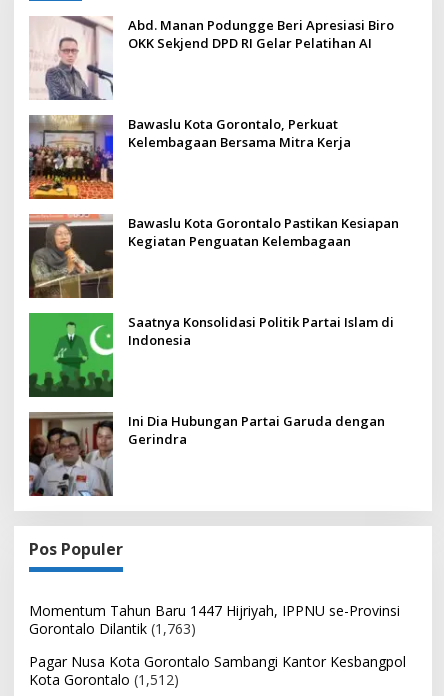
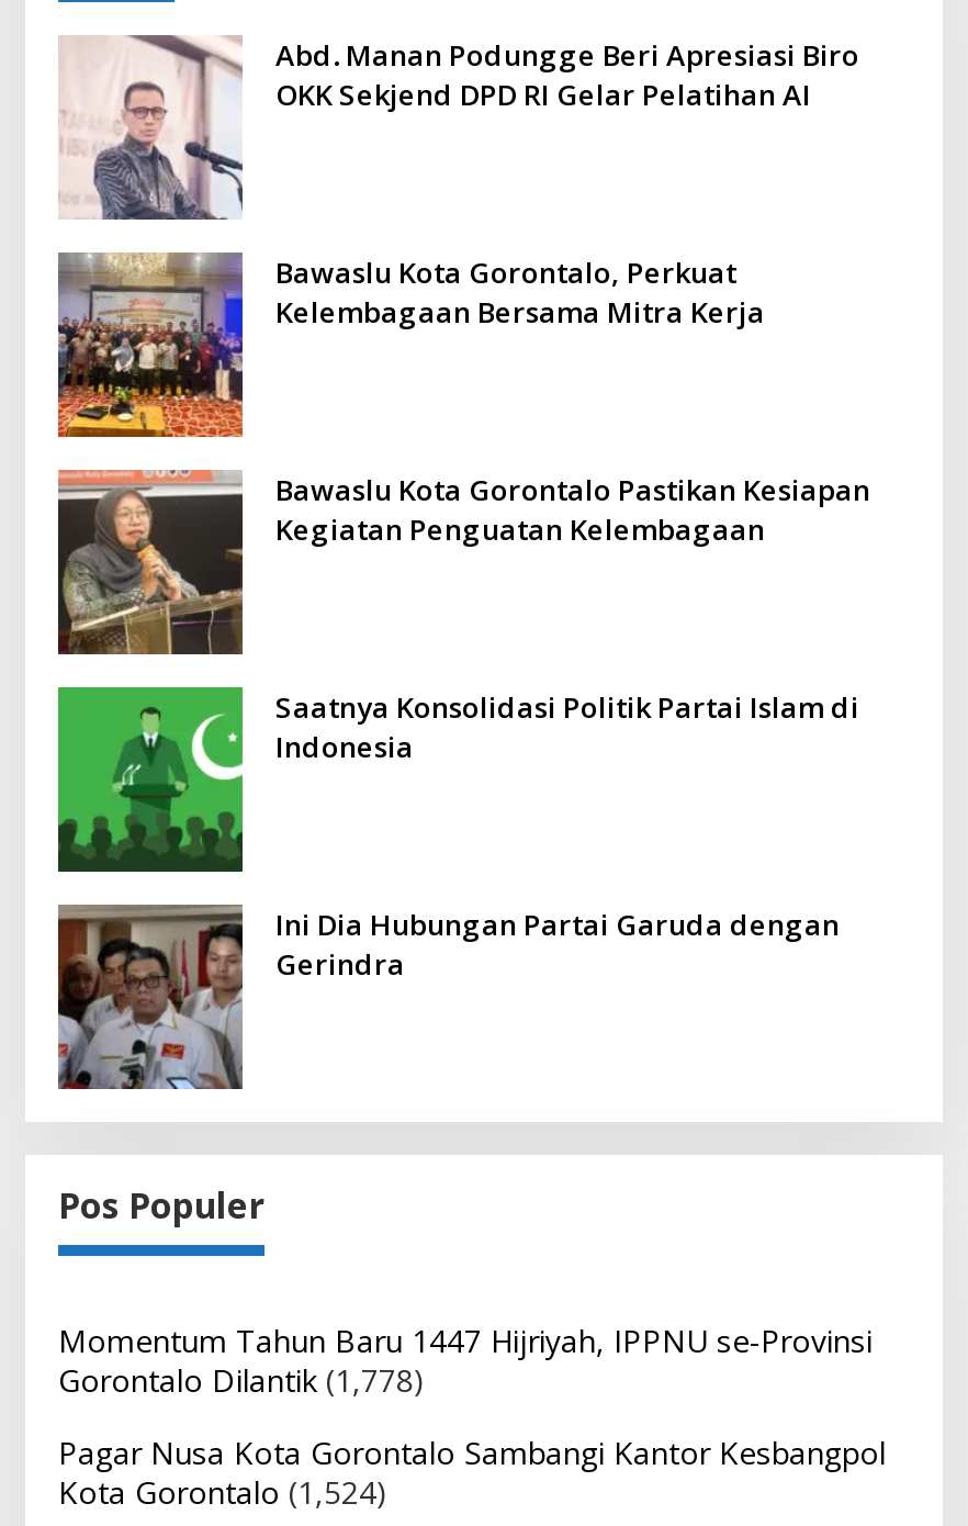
- Gorontalo Dilantik (1,763)
+ Gorontalo Dilantik (1,778)

- Kota Gorontalo (1,512)
+ Kota Gorontalo (1,524)
